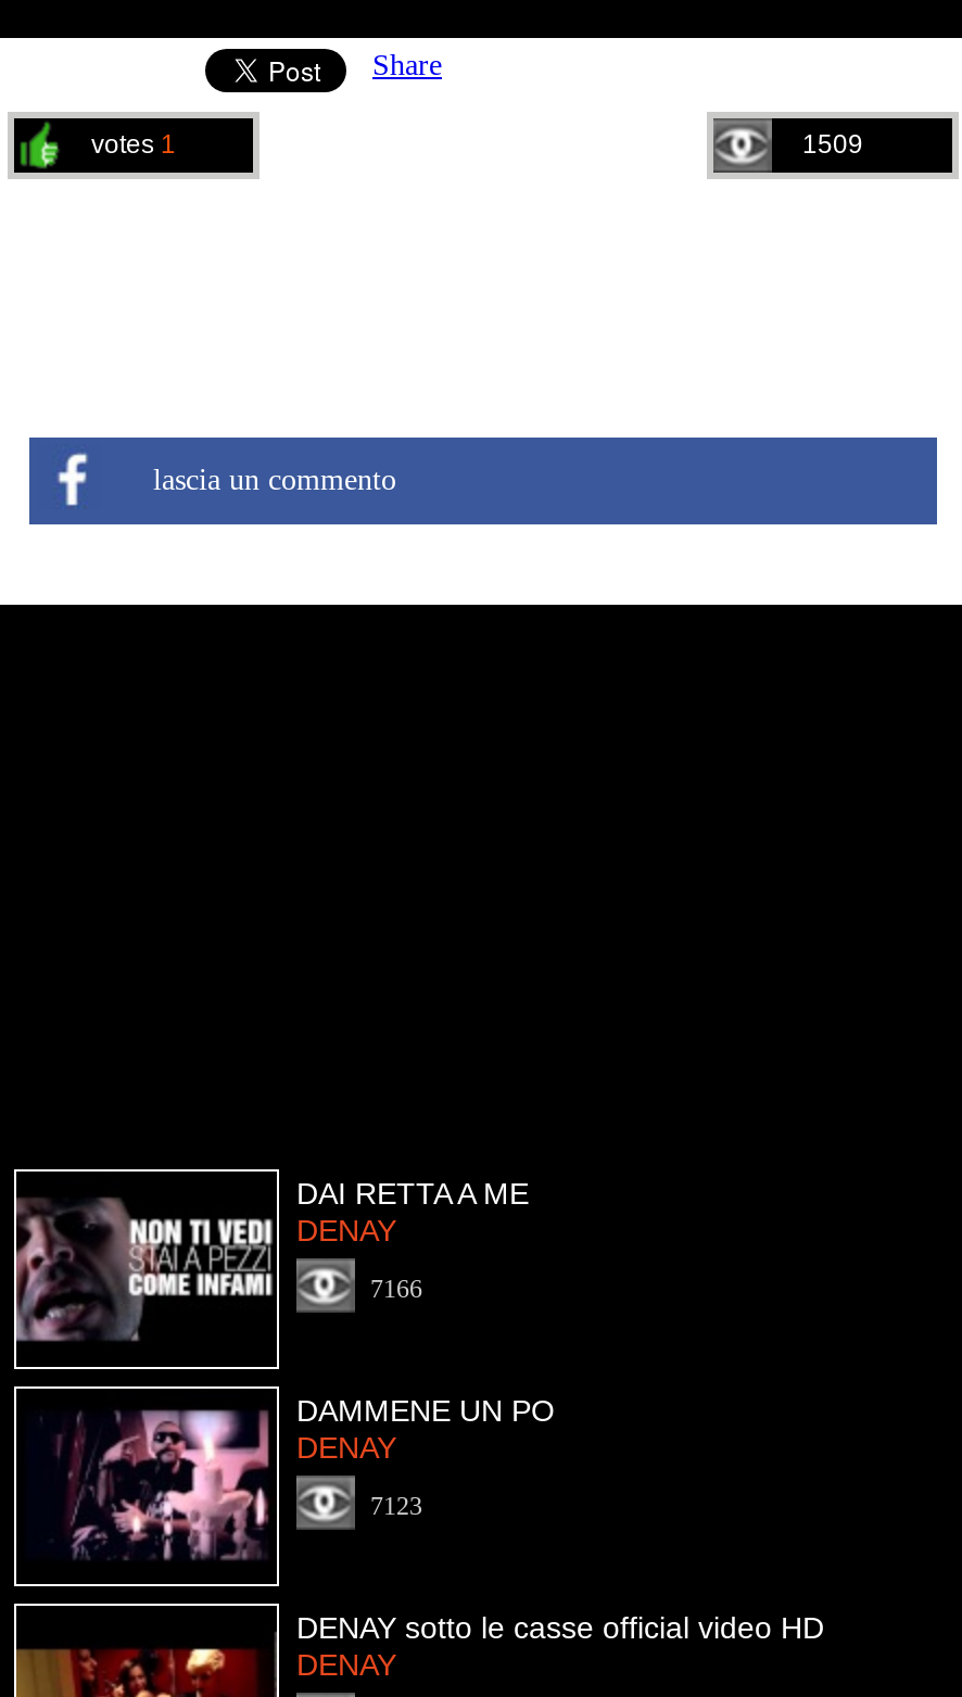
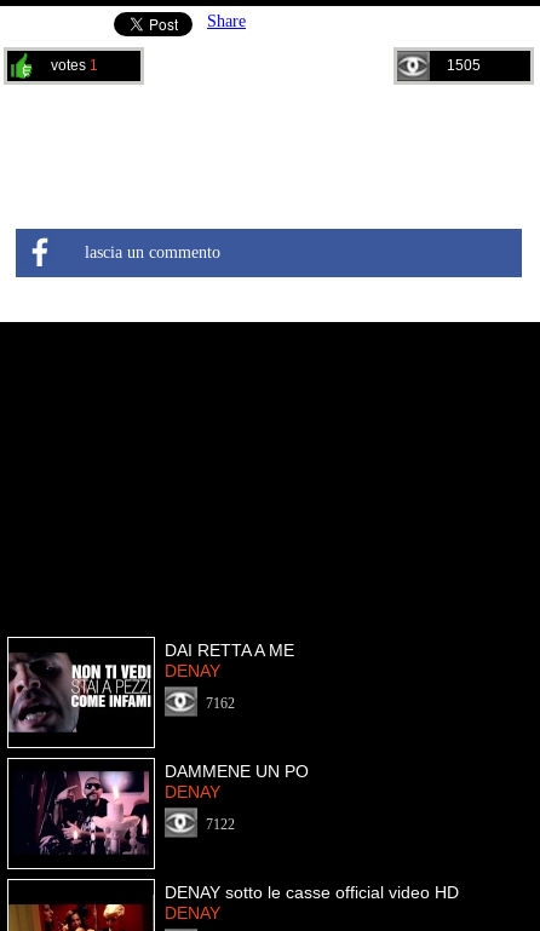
- 1509
+ 1505

- 7166
+ 7162

- 7123
+ 7122
